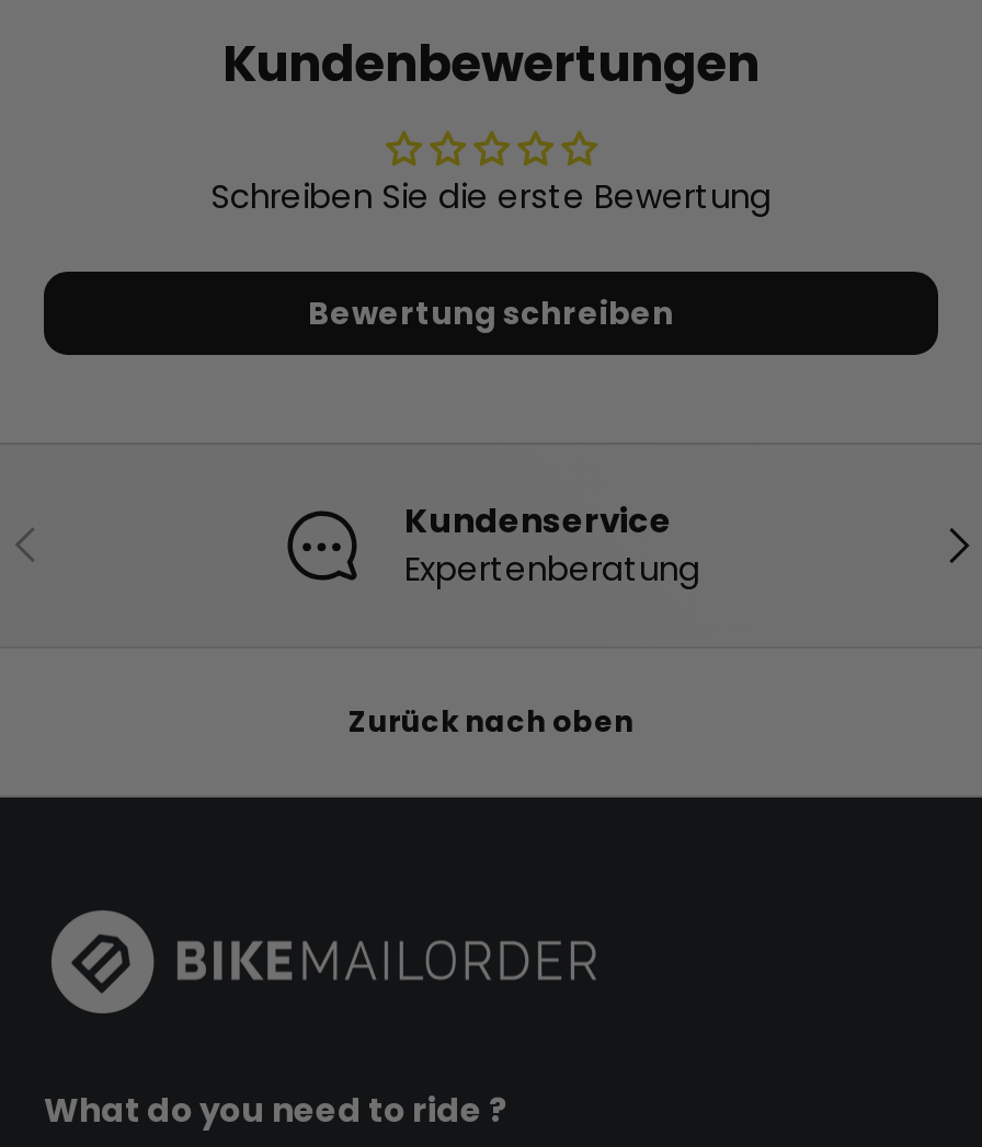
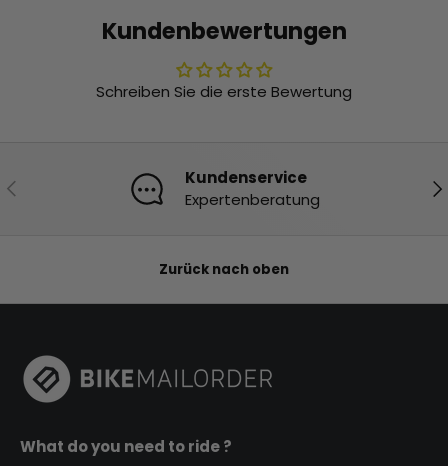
- Bewertung schreiben
